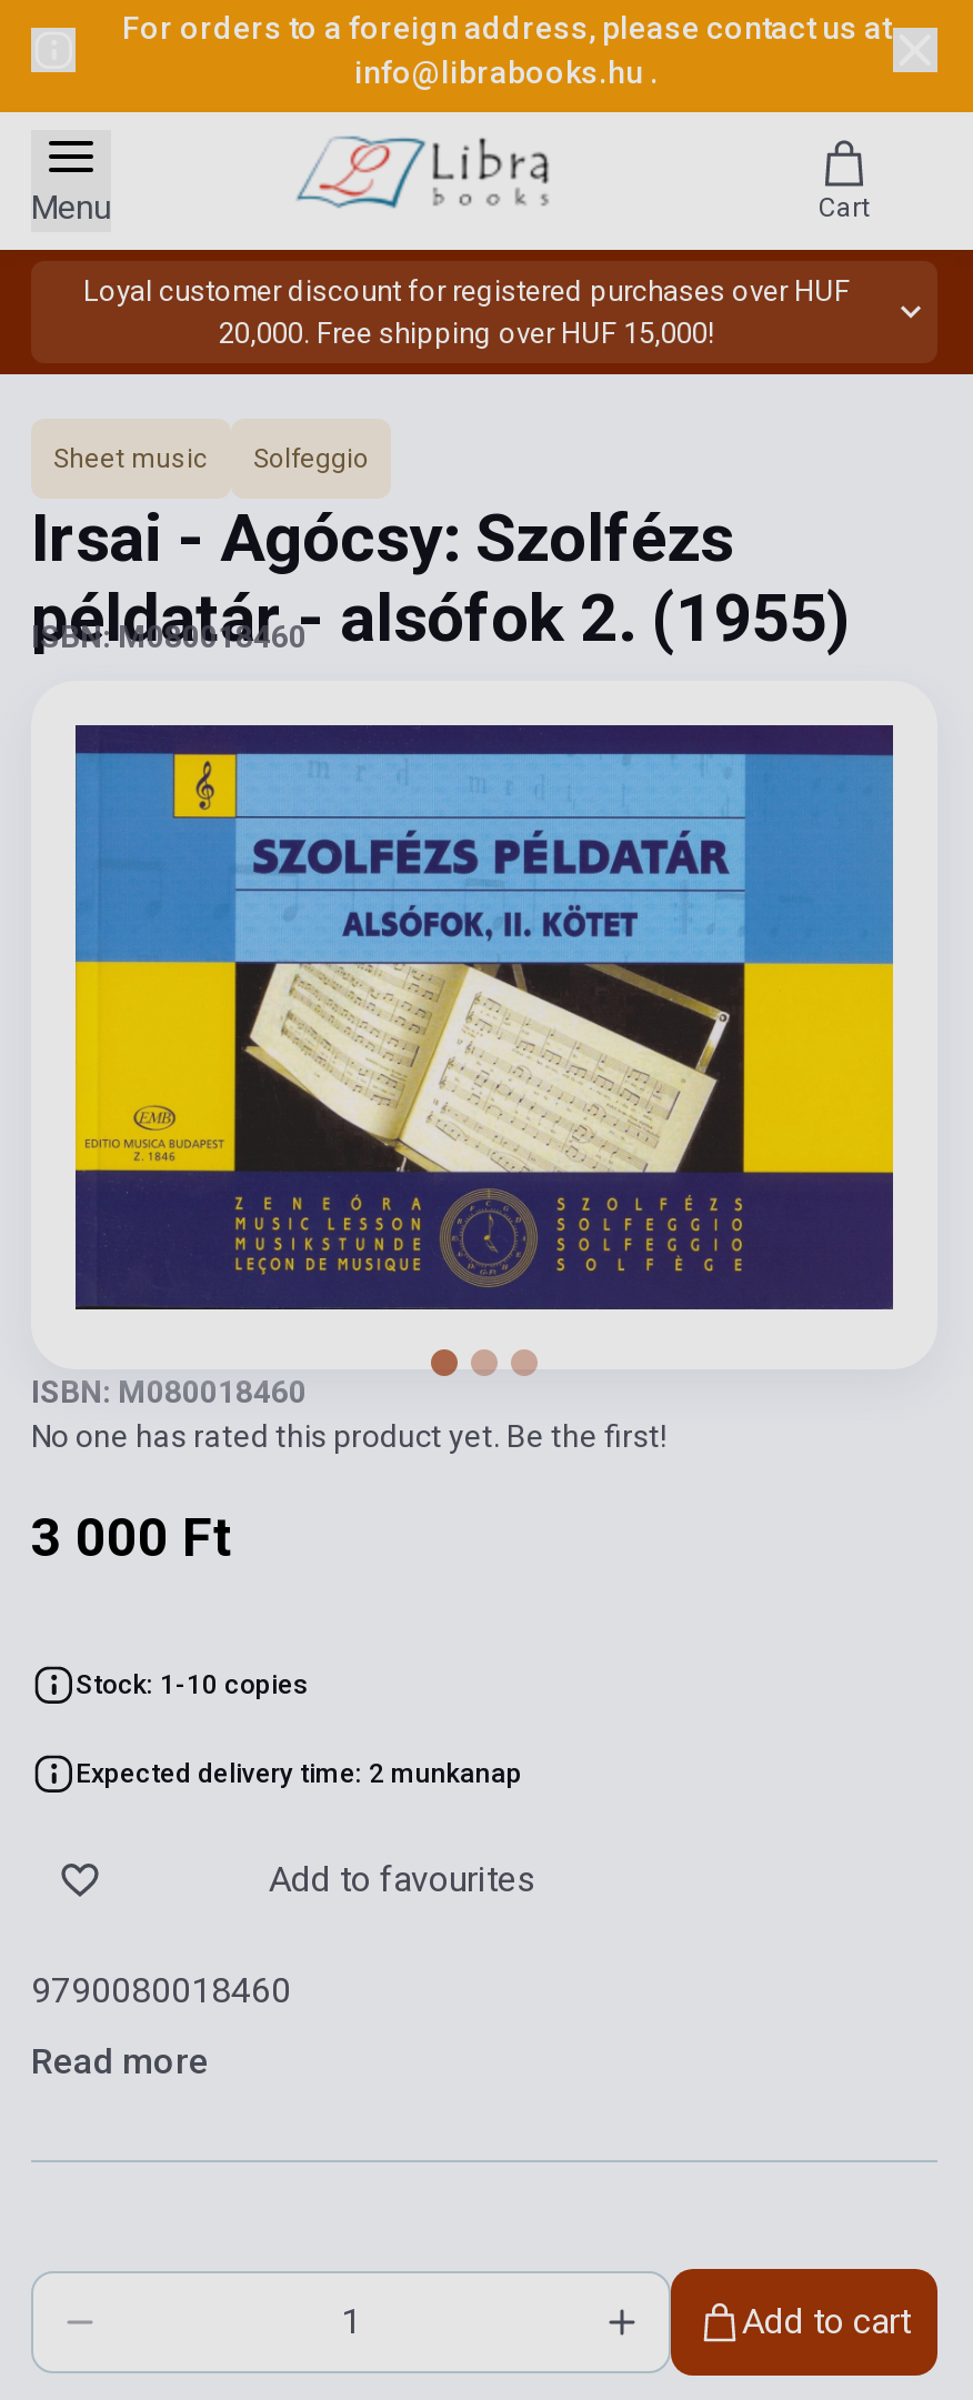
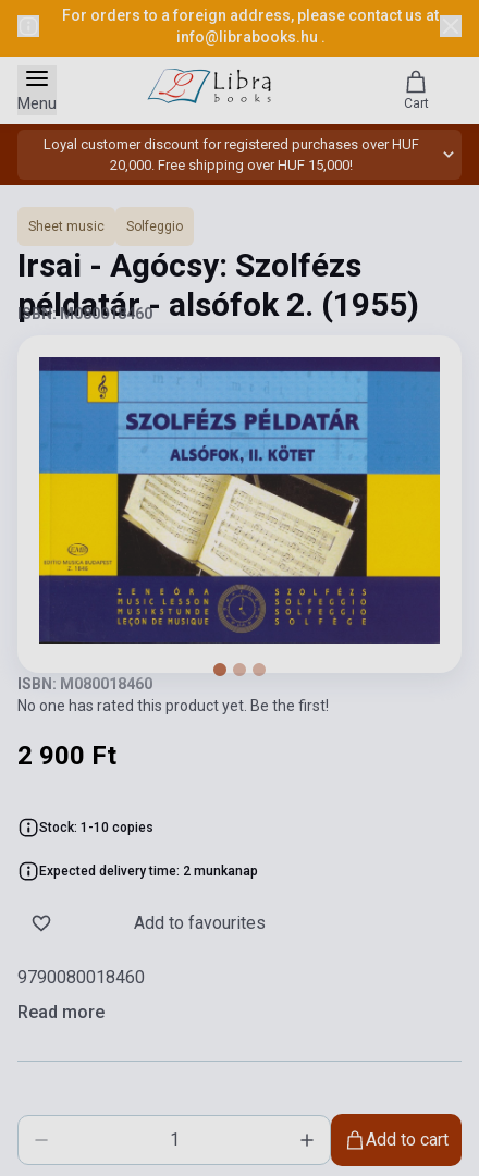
- 3 000 Ft
+ 2 900 Ft
